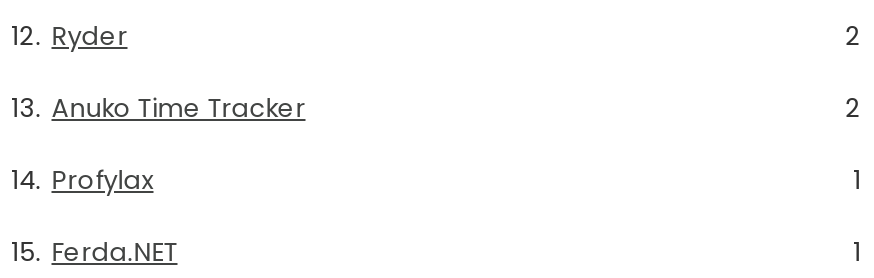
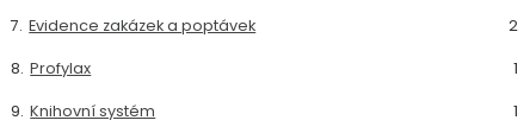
- 12. Ryder
+ 7. Evidence zakázek a poptávek

- 13. Anuko Time Tracker
- 2
- 14. Profylax
+ 8. Profylax

- 15. Ferda.NET
+ 9. Knihovní systém
